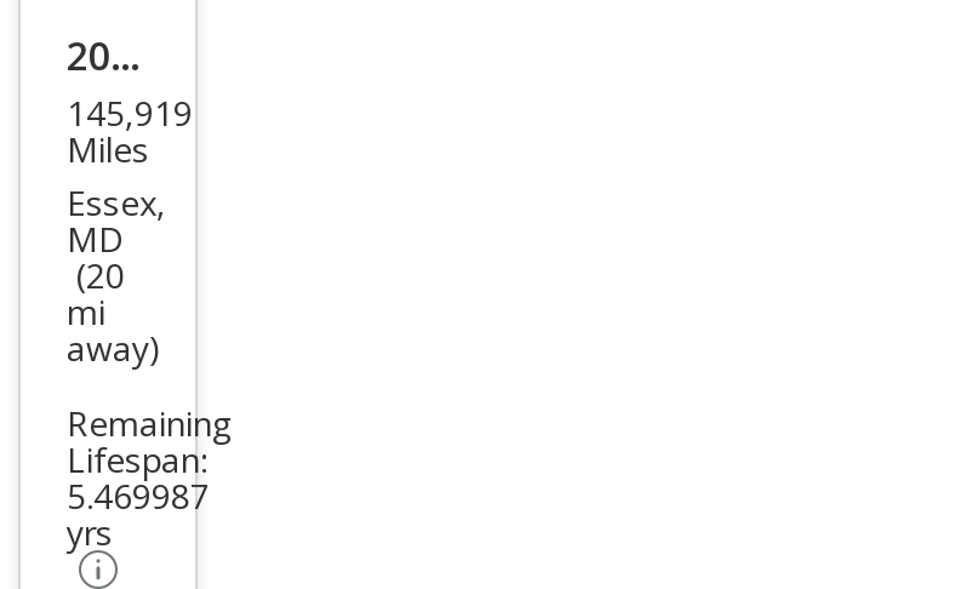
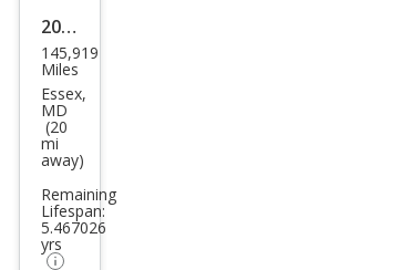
- 5.469987
+ 5.467026
